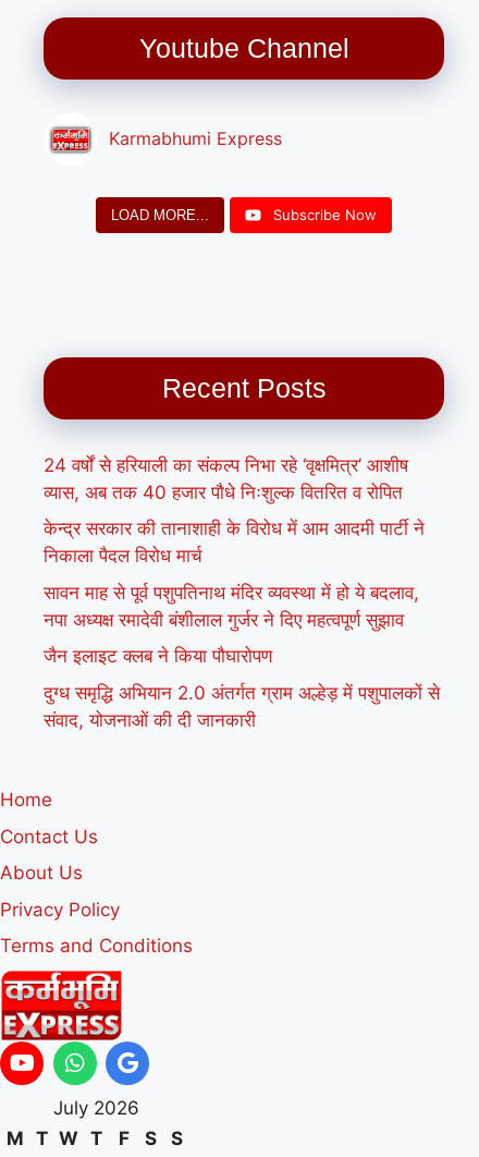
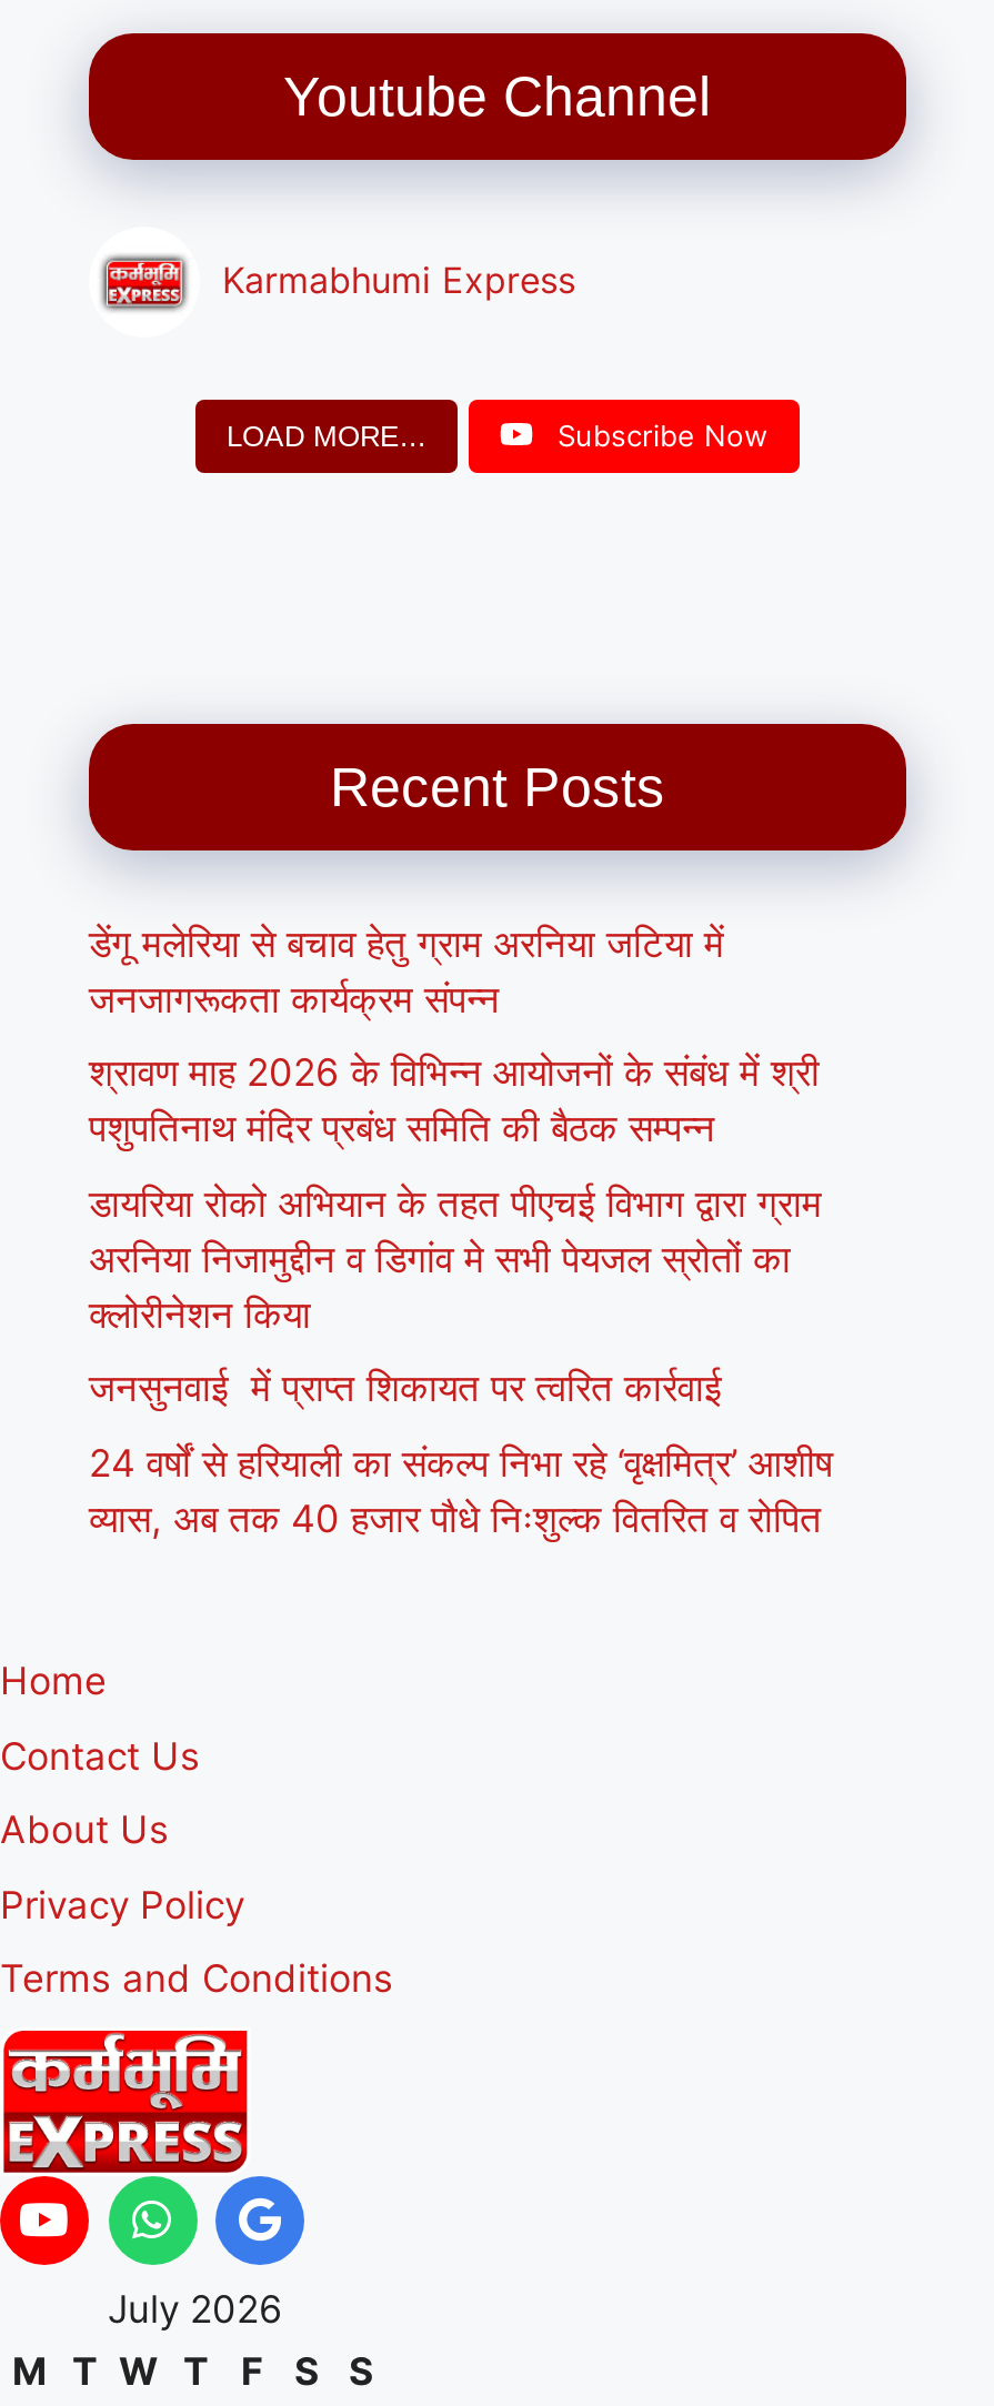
+ डेंगू मलेरिया से बचाव हेतु ग्राम अरनिया जटिया में
+ जनजागरूकता कार्यक्रम संपन्‍न
+ श्रावण माह 2026 के विभिन्‍न आयो‍जनों के संबंध में श्री
+ पशुपतिनाथ मंदिर प्रबंध समिति की बैठक सम्‍पन्‍न
+ डायरिया रोको अभियान के तहत पीएचई विभाग द्वारा ग्राम
+ अरनिया निजामुद्दीन व डिगांव मे सभी पेयजल स्रोतों का
+ क्लोरीनेशन किया
+ जनसुनवाई में प्राप्त शिकायत पर त्वरित कार्रवाई

moved down: 24 वर्षों से हरियाली का संकल्प निभा रहे ‘वृक्षमित्र’ आशीष | व्यास, अब तक 40 हजार पौधे निःशुल्क वितरित व रोपित

- केन्द्र सरकार की तानाशाही के विरोध में आम आदमी पार्टी ने
- निकाला पैदल विरोध मार्च
- सावन माह से पूर्व पशुपतिनाथ मंदिर व्यवस्था में हो ये बदलाव,
- नपा अध्यक्ष रमादेवी बंशीलाल गुर्जर ने दिए महत्वपूर्ण सुझाव
- जैन इलाइट क्लब ने किया पौघारोपण
- दुग्ध समृद्धि अभियान 2.0 अंतर्गत ग्राम अल्हेड़ में पशुपालकों से
- संवाद, योजनाओं की दी जानकारी
